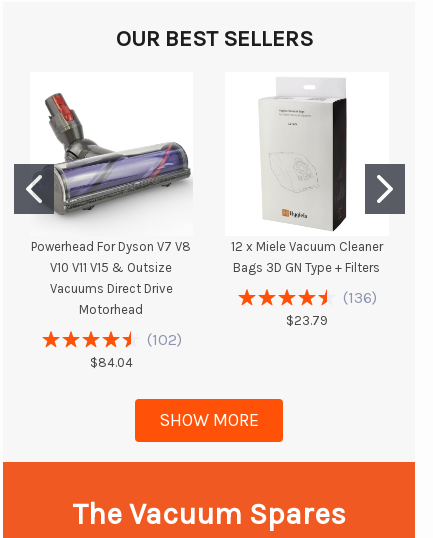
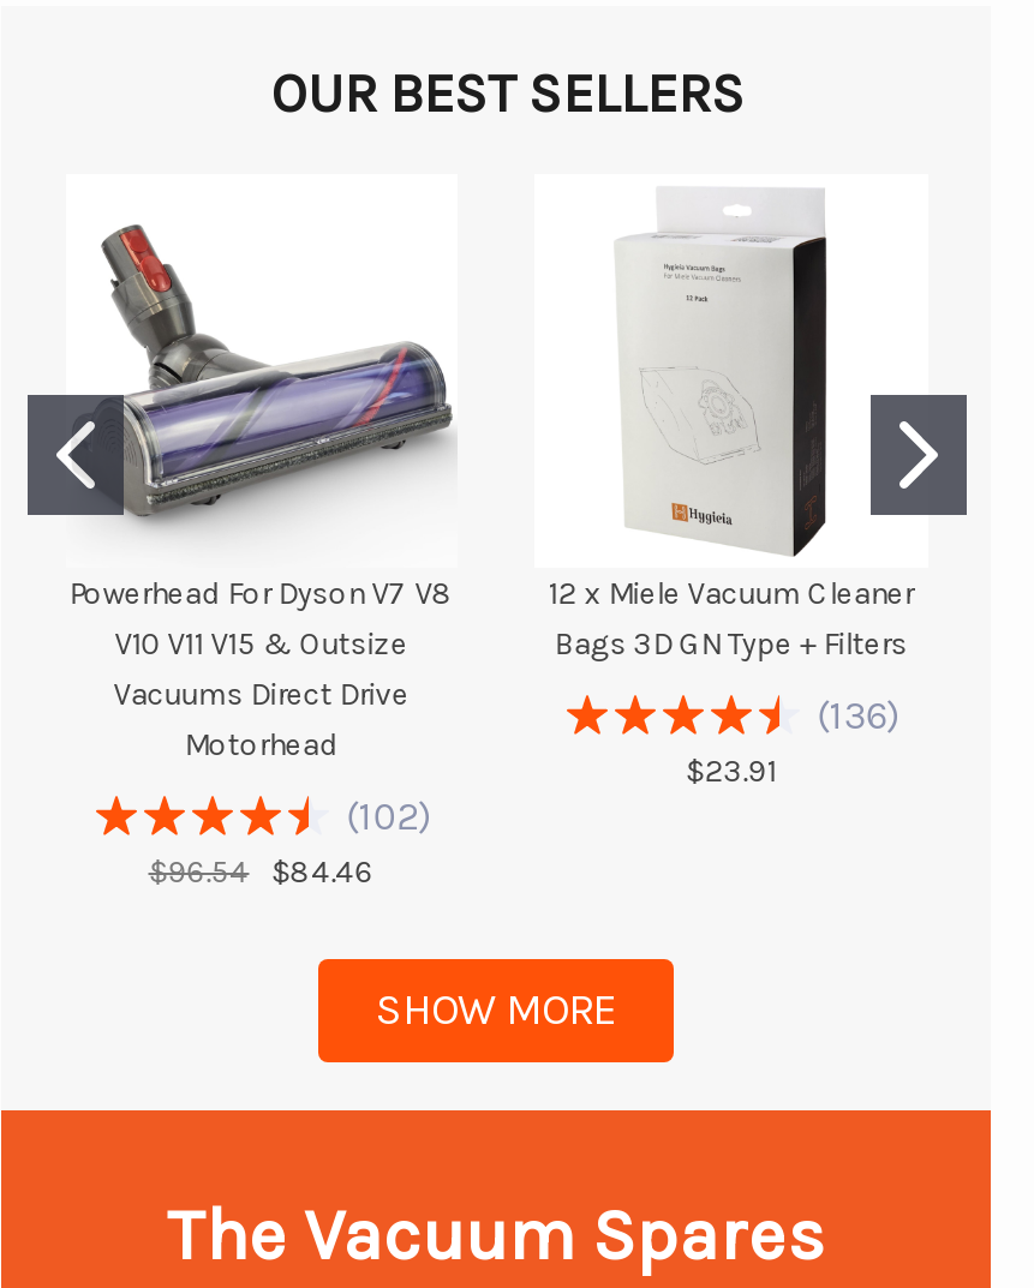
- $23.79
+ $23.91

- $84.04
+ $96.54 $84.46
